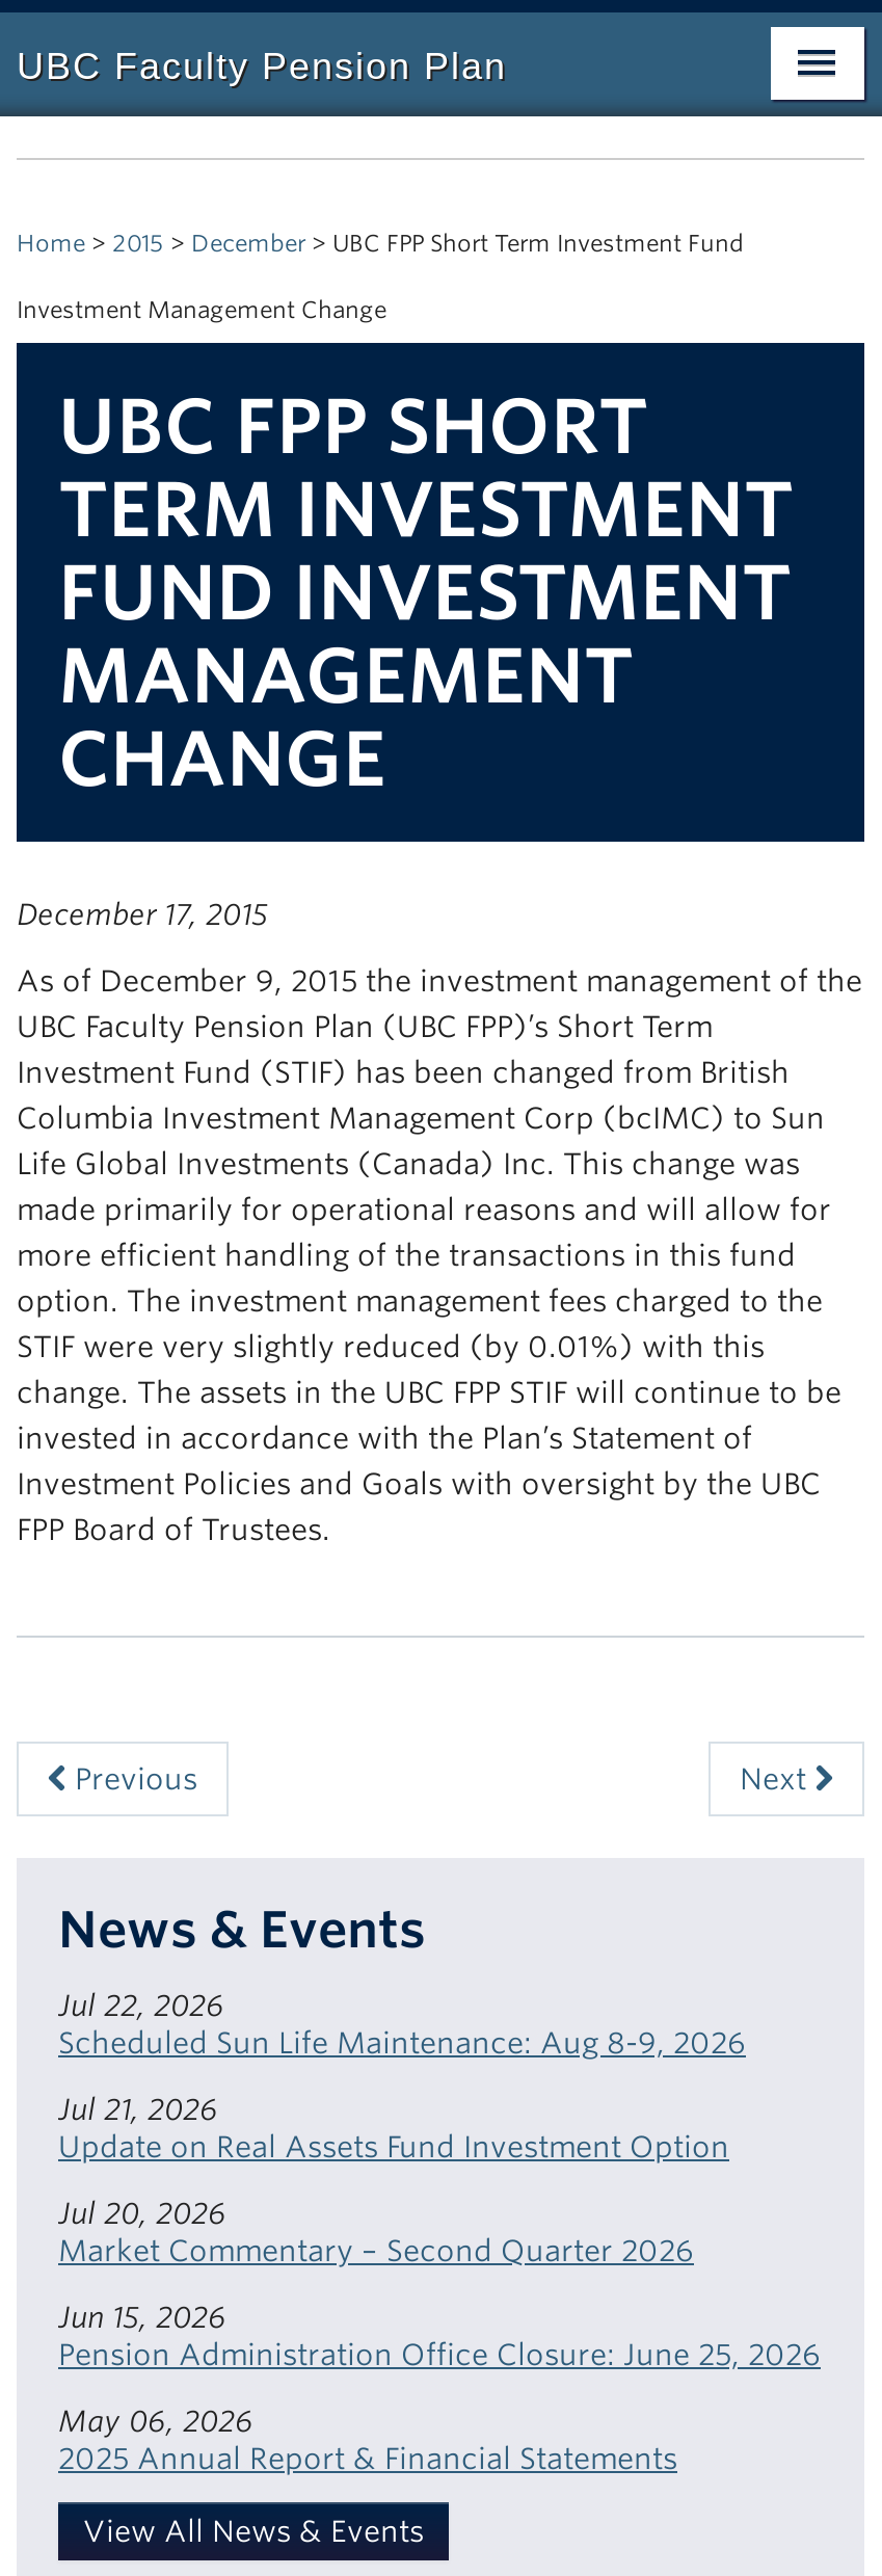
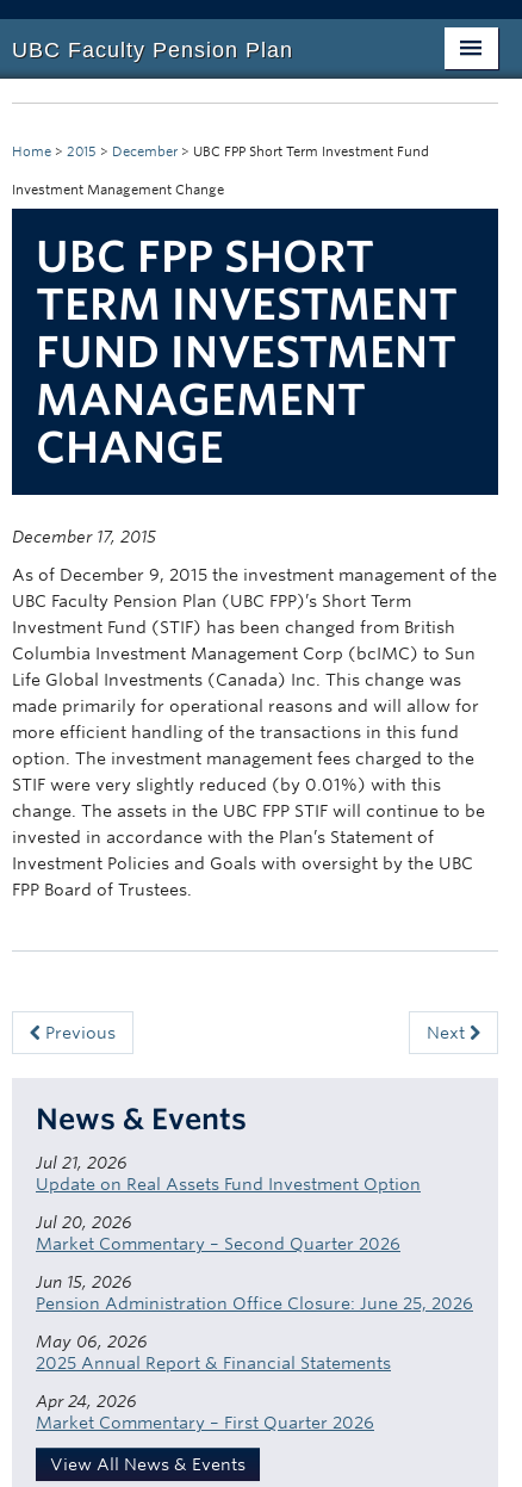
- Jul 22, 2026
- Scheduled Sun Life Maintenance: Aug 8-9, 2026

moved up: Jul 21, 2026 | Update on Real Assets Fund Investment Option | Jul 20, 2026 | Market Commentary – Second Quarter 2026 | Jun 15, 2026 | Pension Administration Office Closure: June 25, 2026 | May 06, 2026 | 2025 Annual Report & Financial Statements

+ Apr 24, 2026
+ Market Commentary – First Quarter 2026
